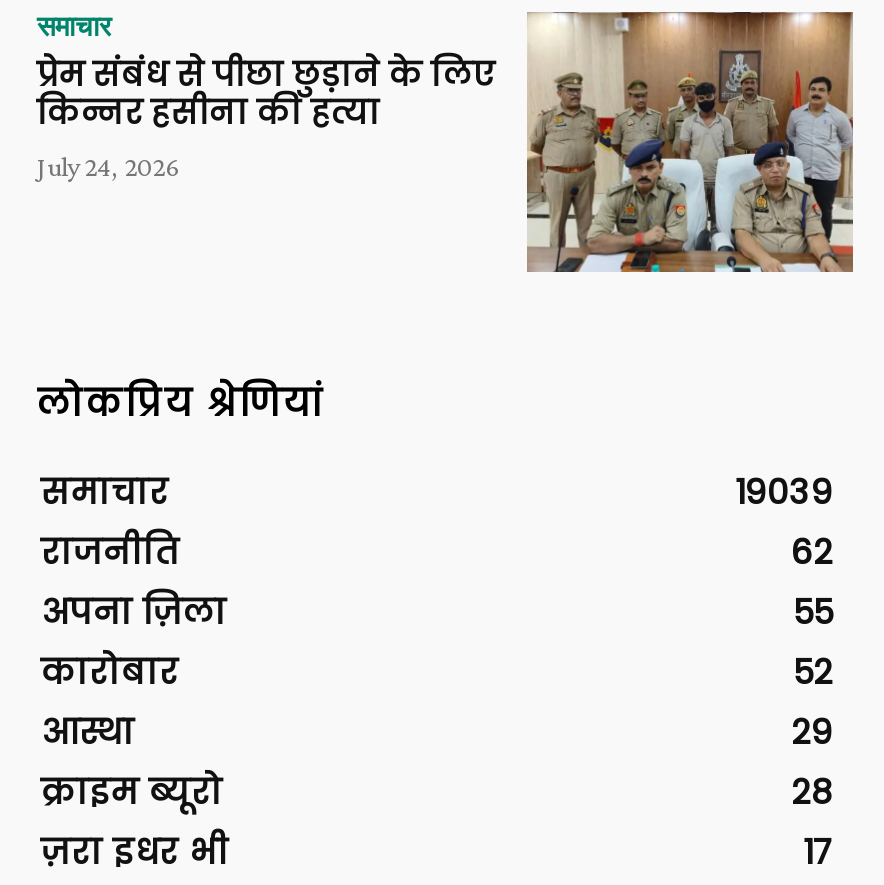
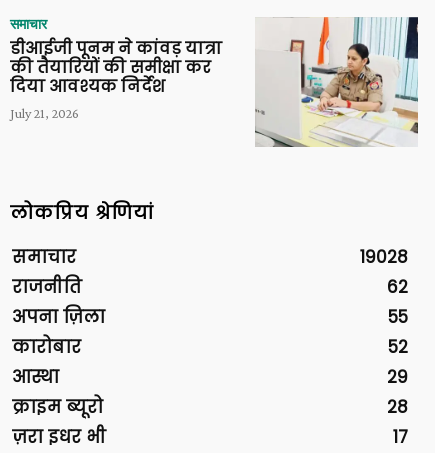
- [image]
- प्रेम संबंध से पीछा छुड़ाने के लिए
- किन्नर हसीना की हत्या
- July 24, 2026
+ [image]
+ डीआईजी पूनम ने कांवड़ यात्रा
+ की तैयारियों की समीक्षा कर
+ दिया आवश्यक निर्देश
+ July 21, 2026

- 19039
+ 19028
